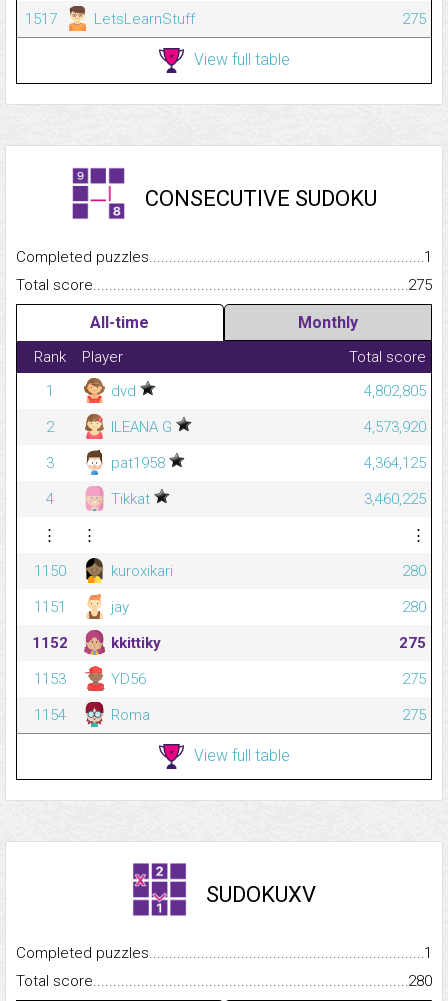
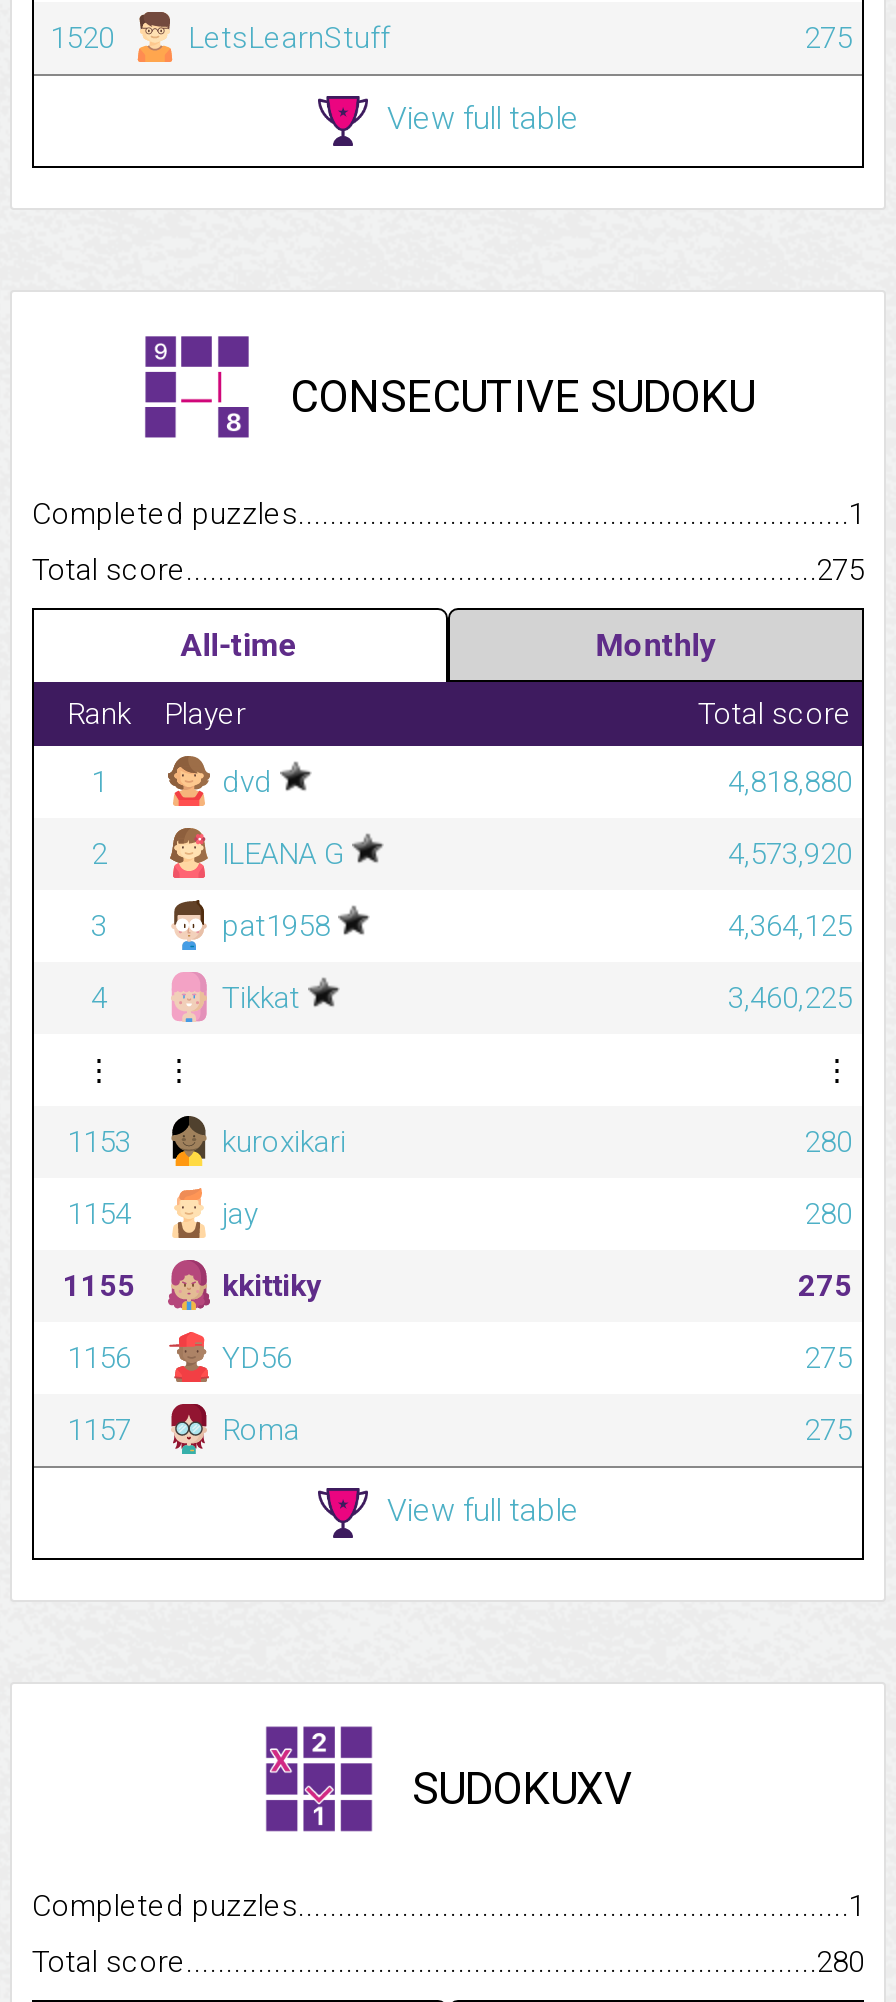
- 1517 LetsLearnStuff
+ 1520 LetsLearnStuff

- 4,802,805
+ 4,818,880

- 1150
+ 1153

- 1151
+ 1154

- 1152
+ 1155

- 1153
+ 1156

- 1154
+ 1157
